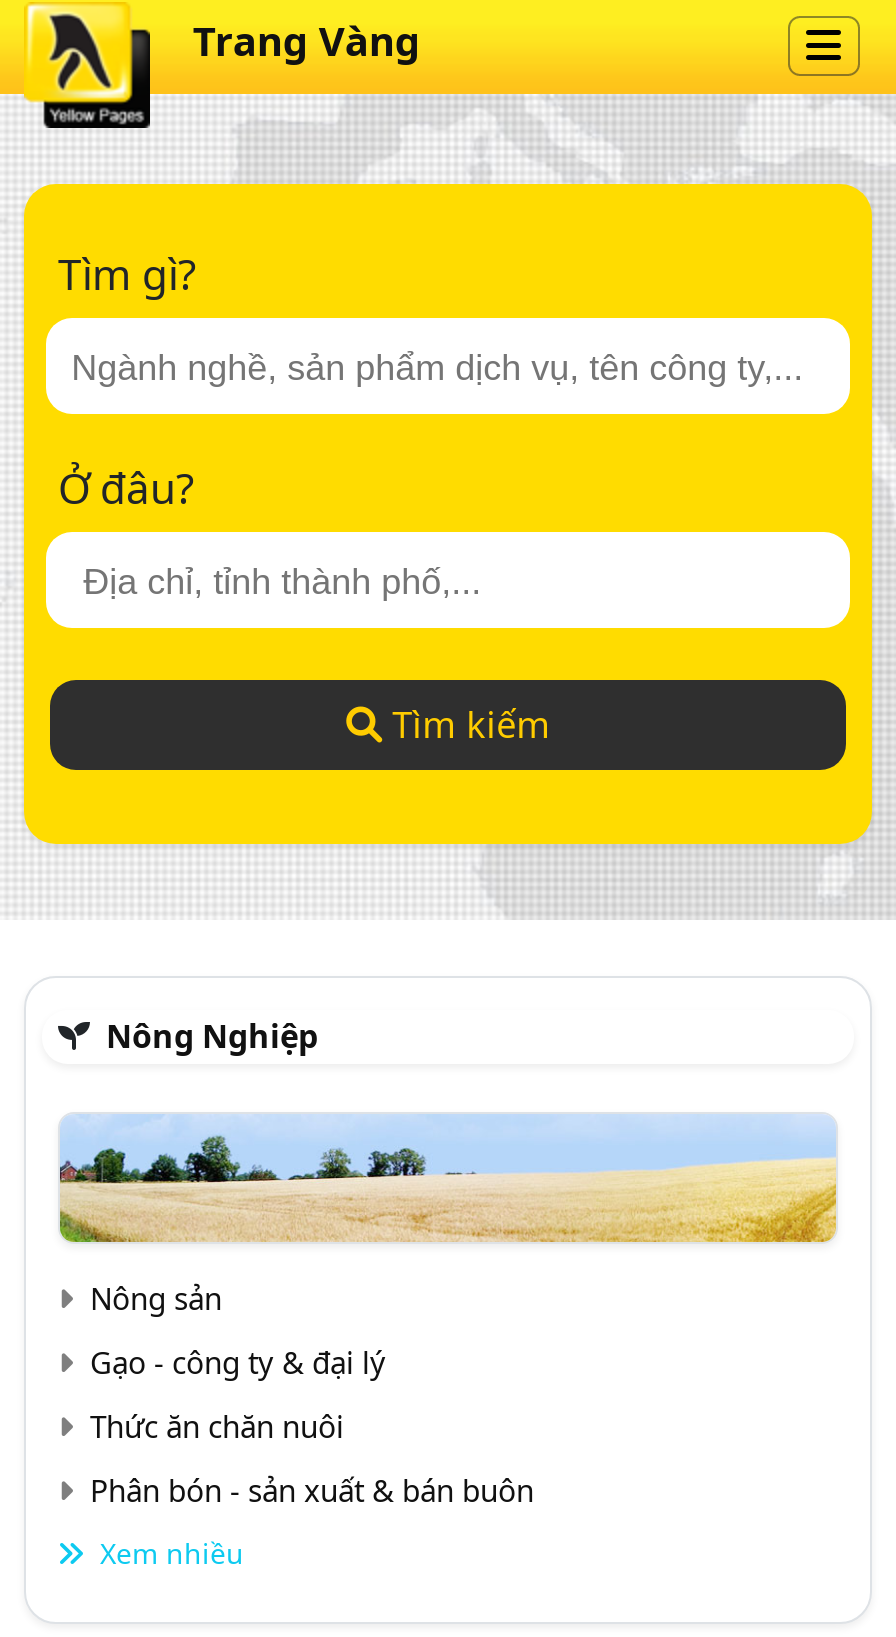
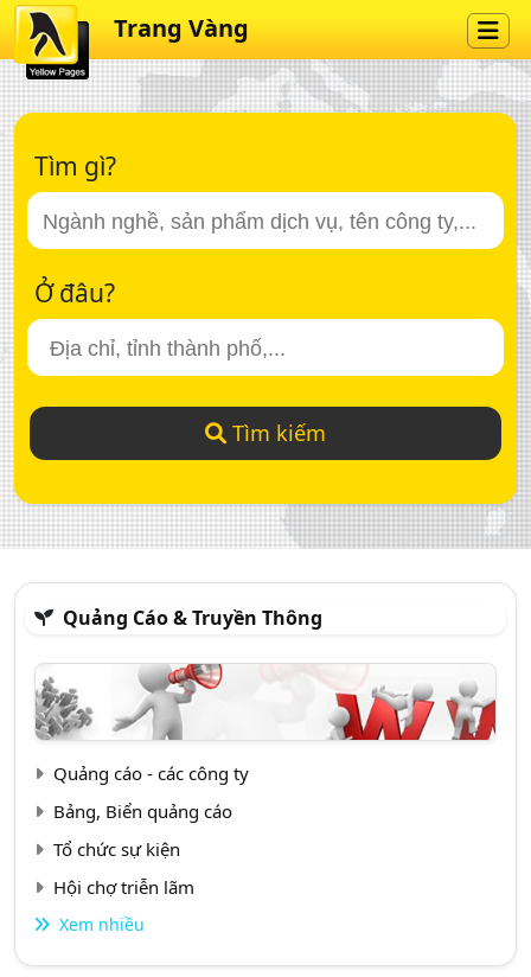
- Nông Nghiệp
+ Quảng Cáo & Truyền Thông

- [image]
- Nông sản
+ [image]
+ Quảng cáo - các công ty

- Gạo - công ty & đại lý
+ Bảng, Biển quảng cáo

- Thức ăn chăn nuôi
+ Tổ chức sự kiện

- Phân bón - sản xuất & bán buôn
+ Hội chợ triễn lãm
